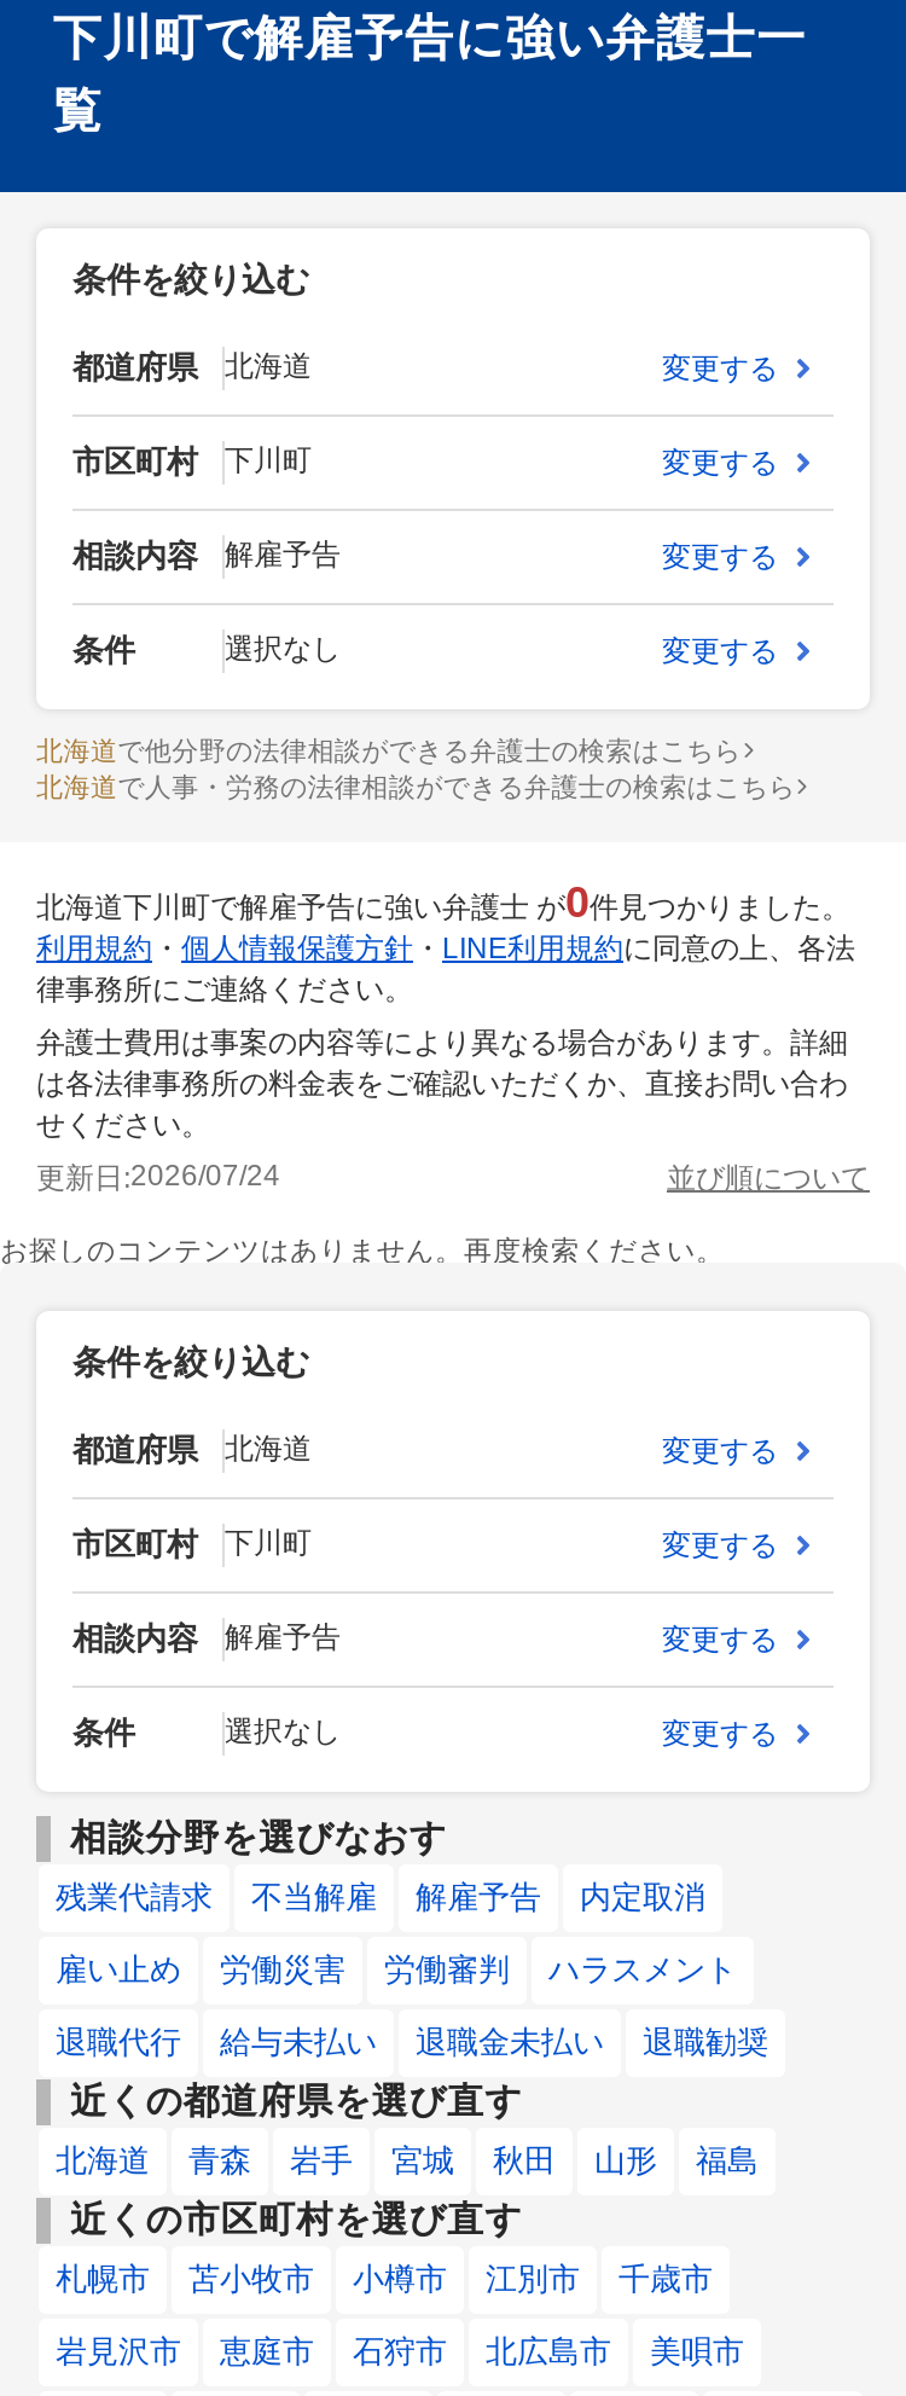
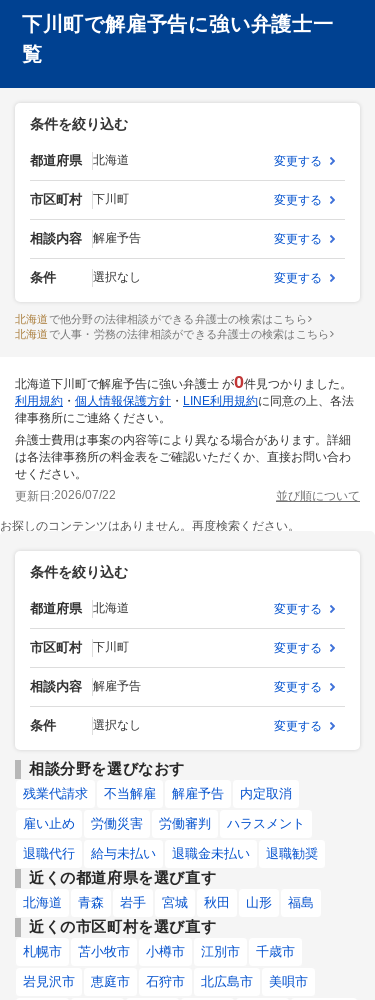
- 更新日: 2026/07/24
+ 更新日: 2026/07/22
